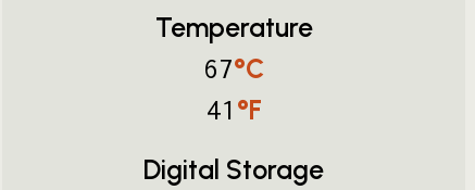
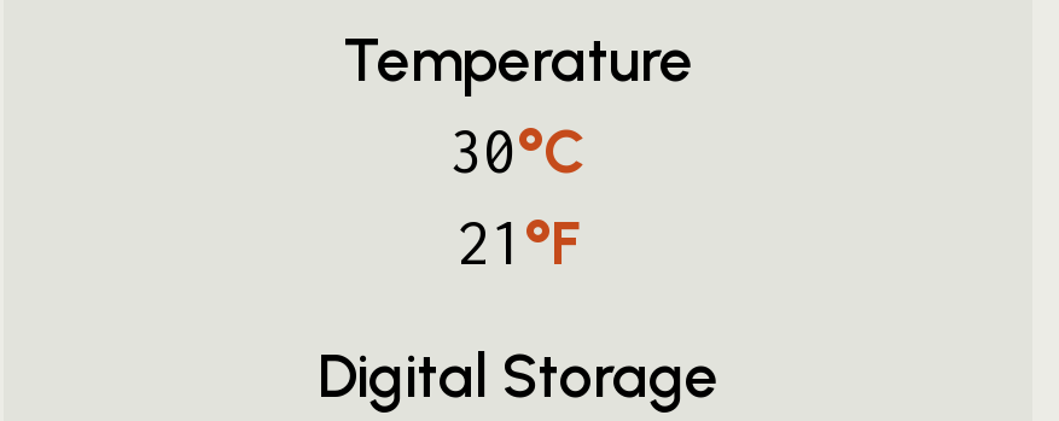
- 67°C
+ 30°C

- 41 °F
+ 21 °F
